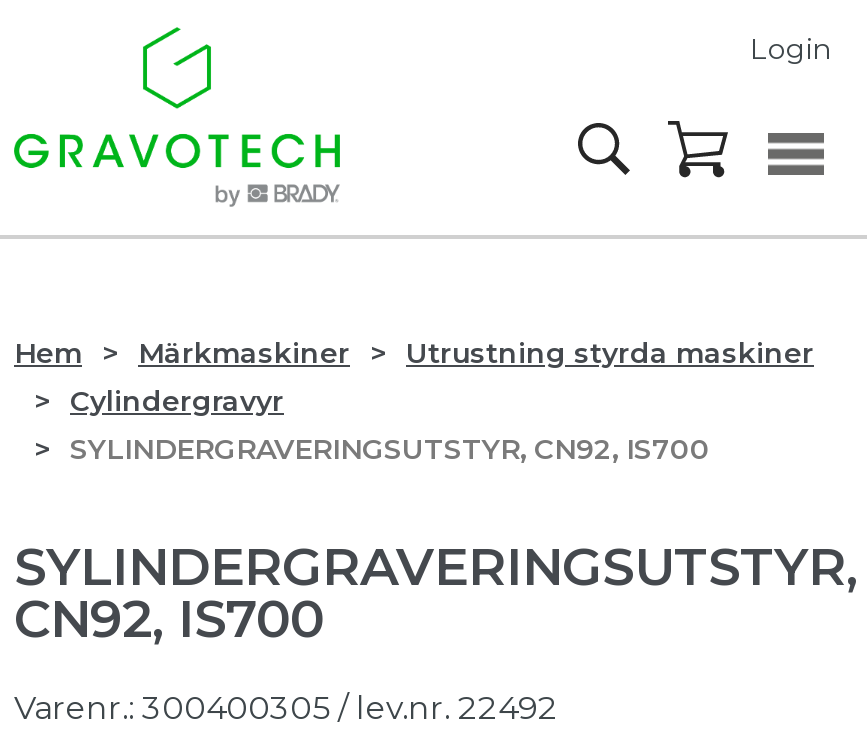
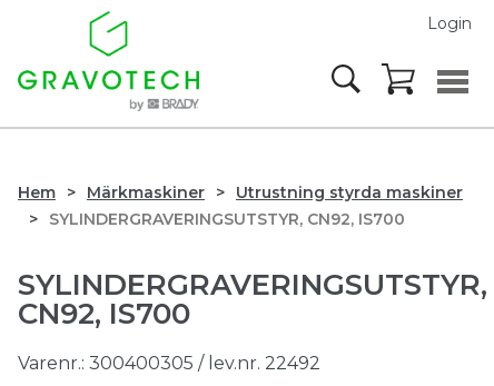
- Cylindergravyr
